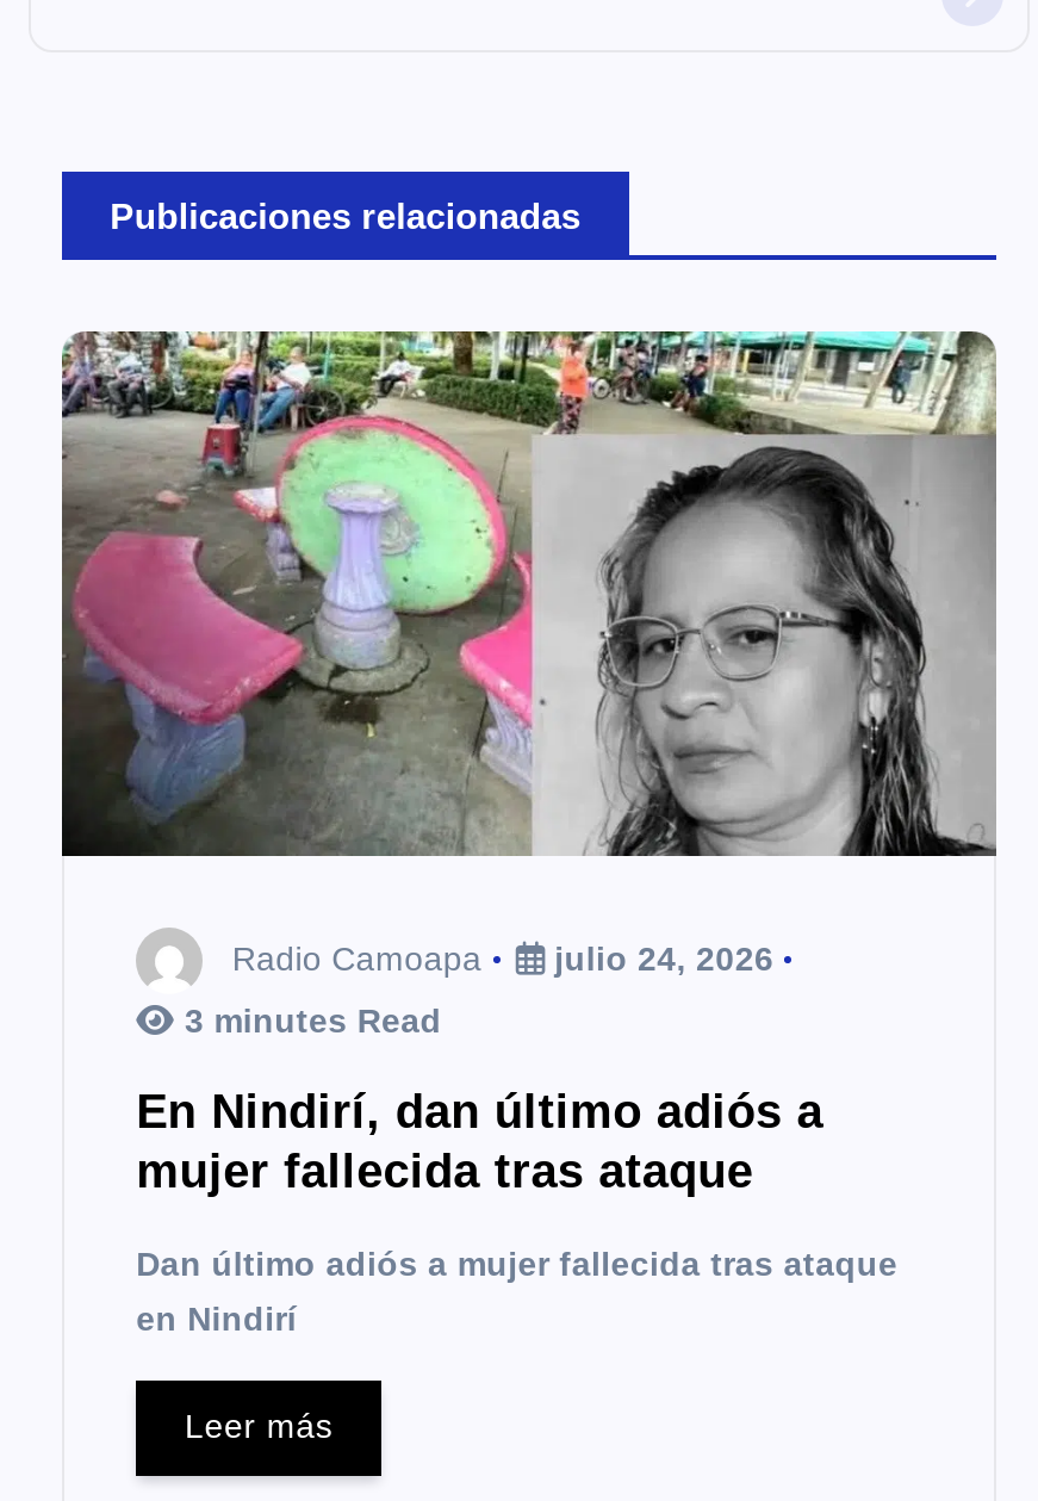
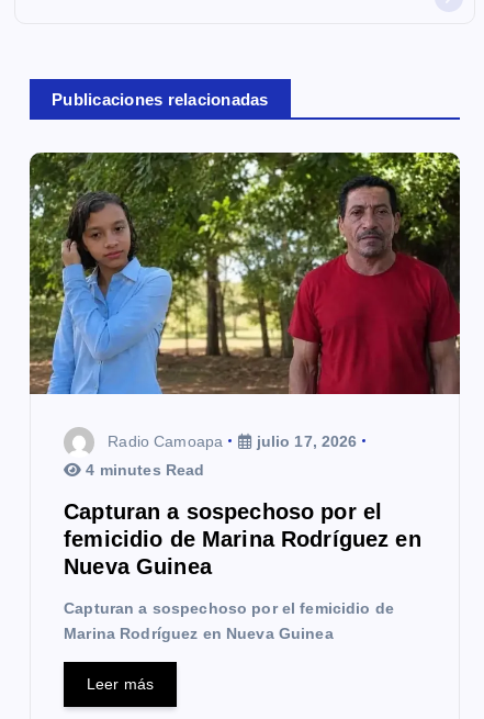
- [image]
- Radio Camoapa julio 24, 2026
+ [image]
+ Radio Camoapa julio 17, 2026

- 3 minutes Read
+ 4 minutes Read

- En Nindirí, dan último adiós a
- mujer fallecida tras ataque
+ Capturan a sospechoso por el
+ femicidio de Marina Rodríguez en
+ Nueva Guinea

- Dan último adiós a mujer fallecida tras ataque
- en Nindirí
+ Capturan a sospechoso por el femicidio de
+ Marina Rodríguez en Nueva Guinea
